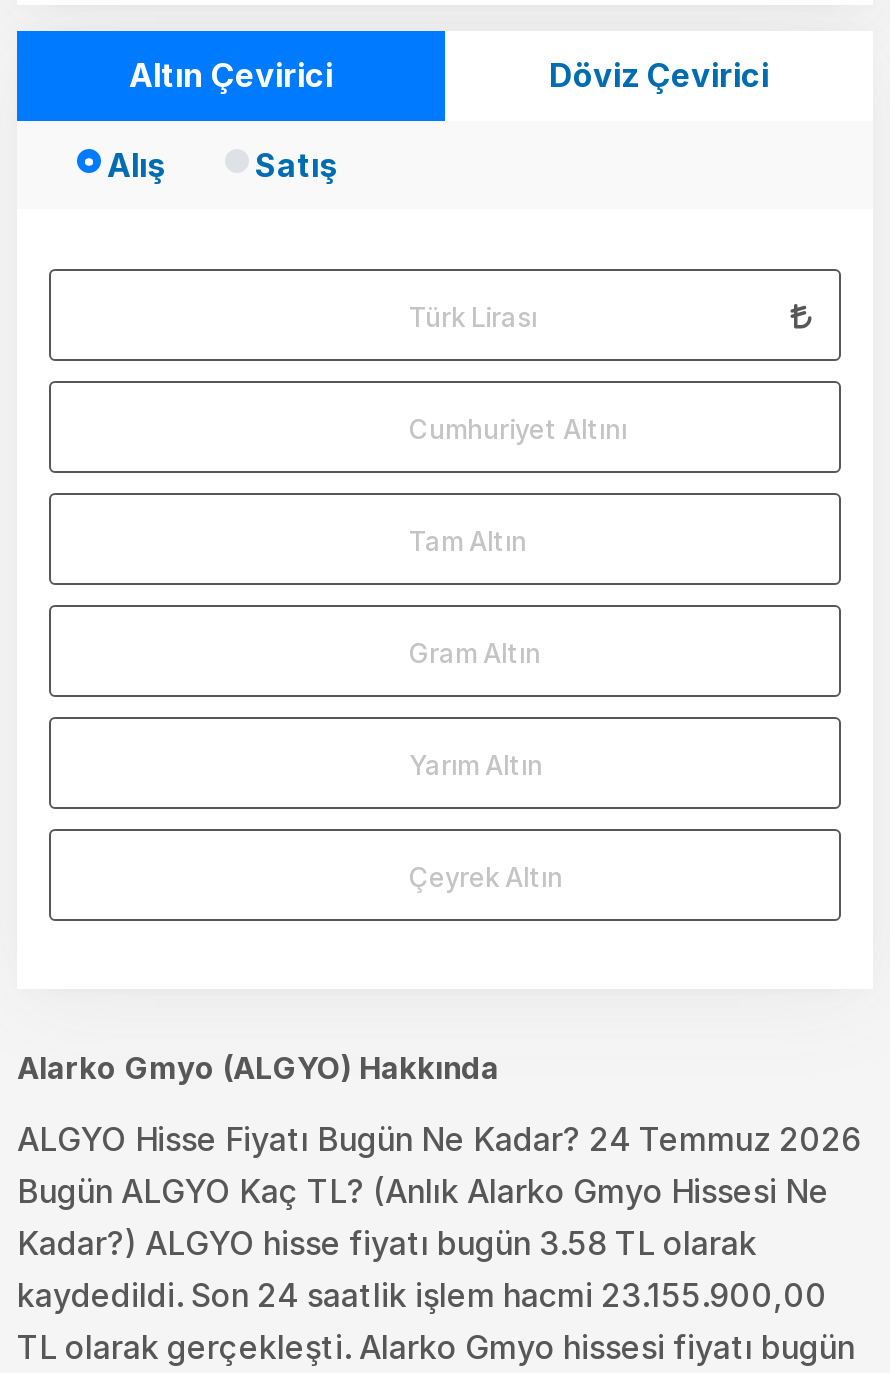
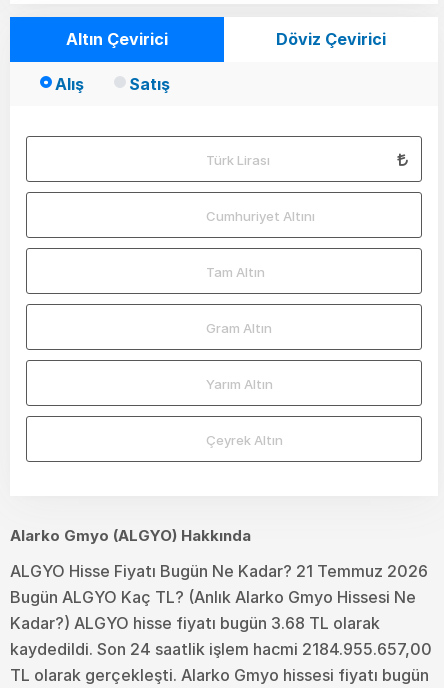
- ALGYO Hisse Fiyatı Bugün Ne Kadar? 24 Temmuz 2026
+ ALGYO Hisse Fiyatı Bugün Ne Kadar? 21 Temmuz 2026

- Kadar?) ALGYO hisse fiyatı bugün 3.58 TL olarak
+ Kadar?) ALGYO hisse fiyatı bugün 3.68 TL olarak

- kaydedildi. Son 24 saatlik işlem hacmi 23.155.900,00
+ kaydedildi. Son 24 saatlik işlem hacmi 2184.955.657,00
